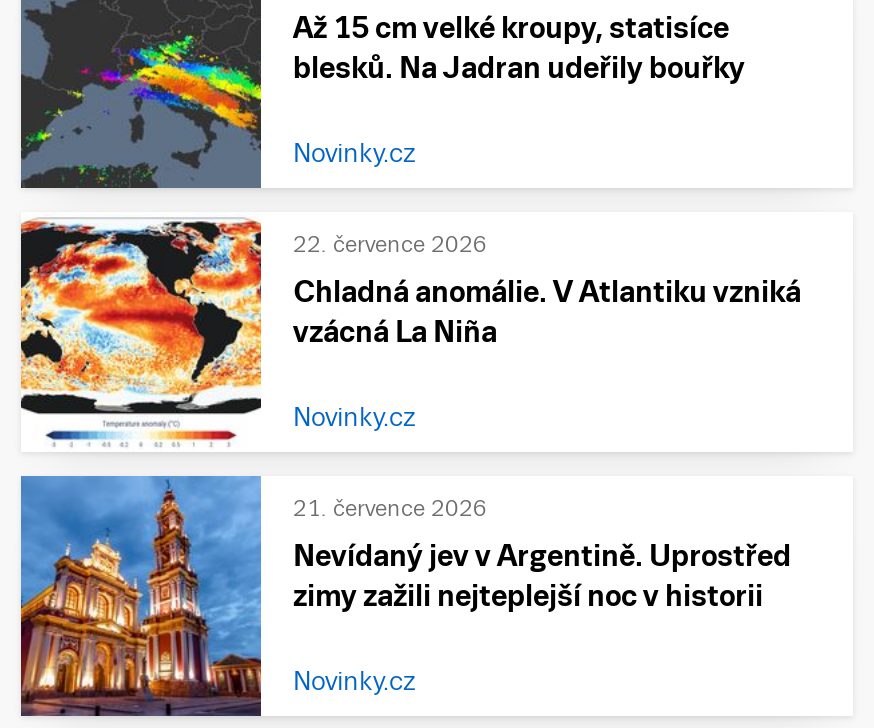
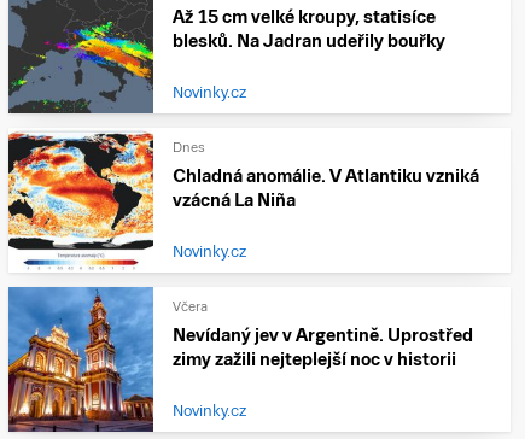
- 22. července 2026
+ Dnes

- 21. července 2026
+ Včera
